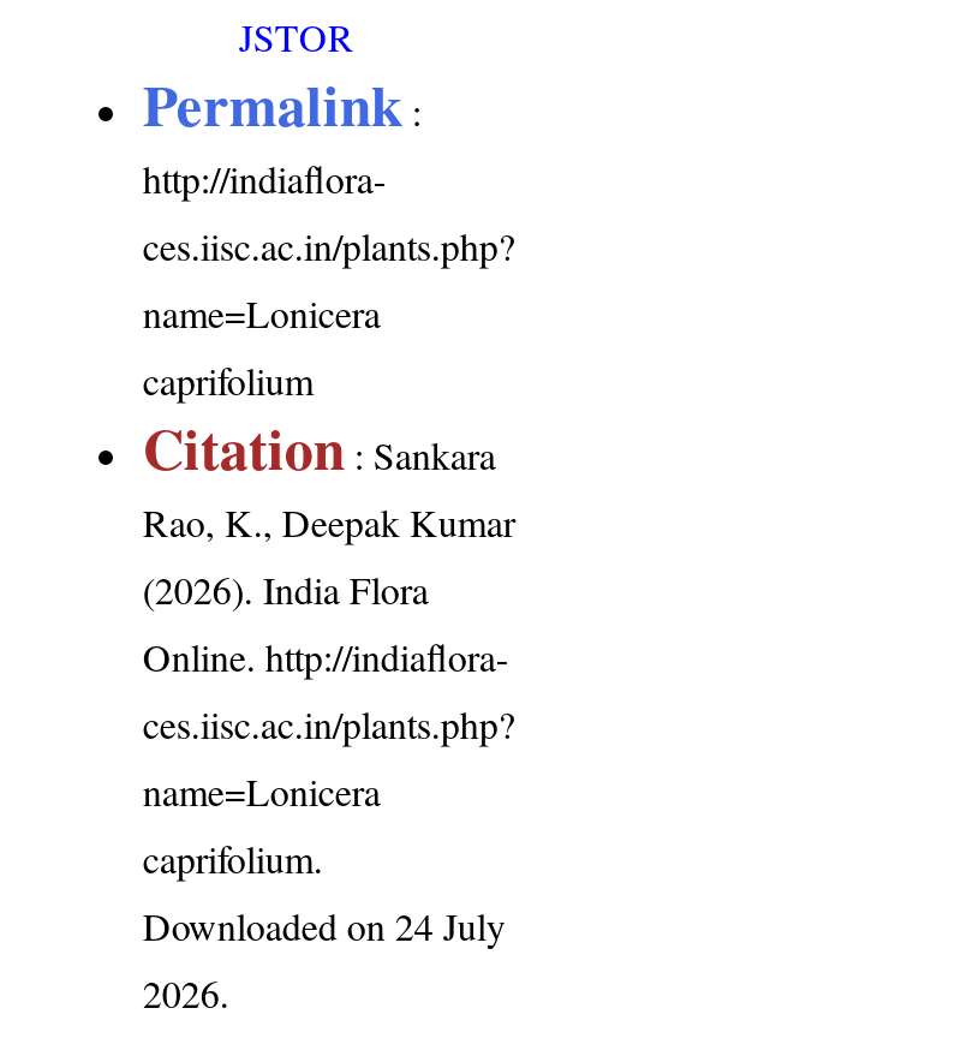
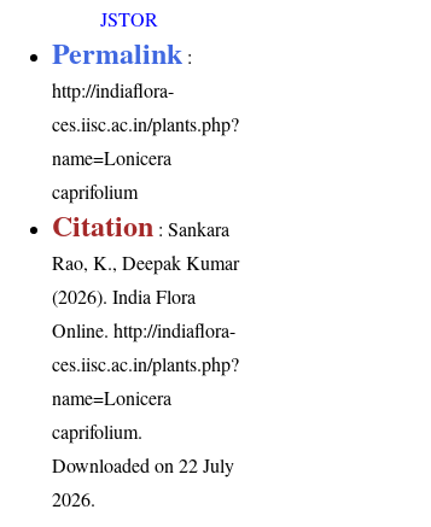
- Downloaded on 24 July
+ Downloaded on 22 July
